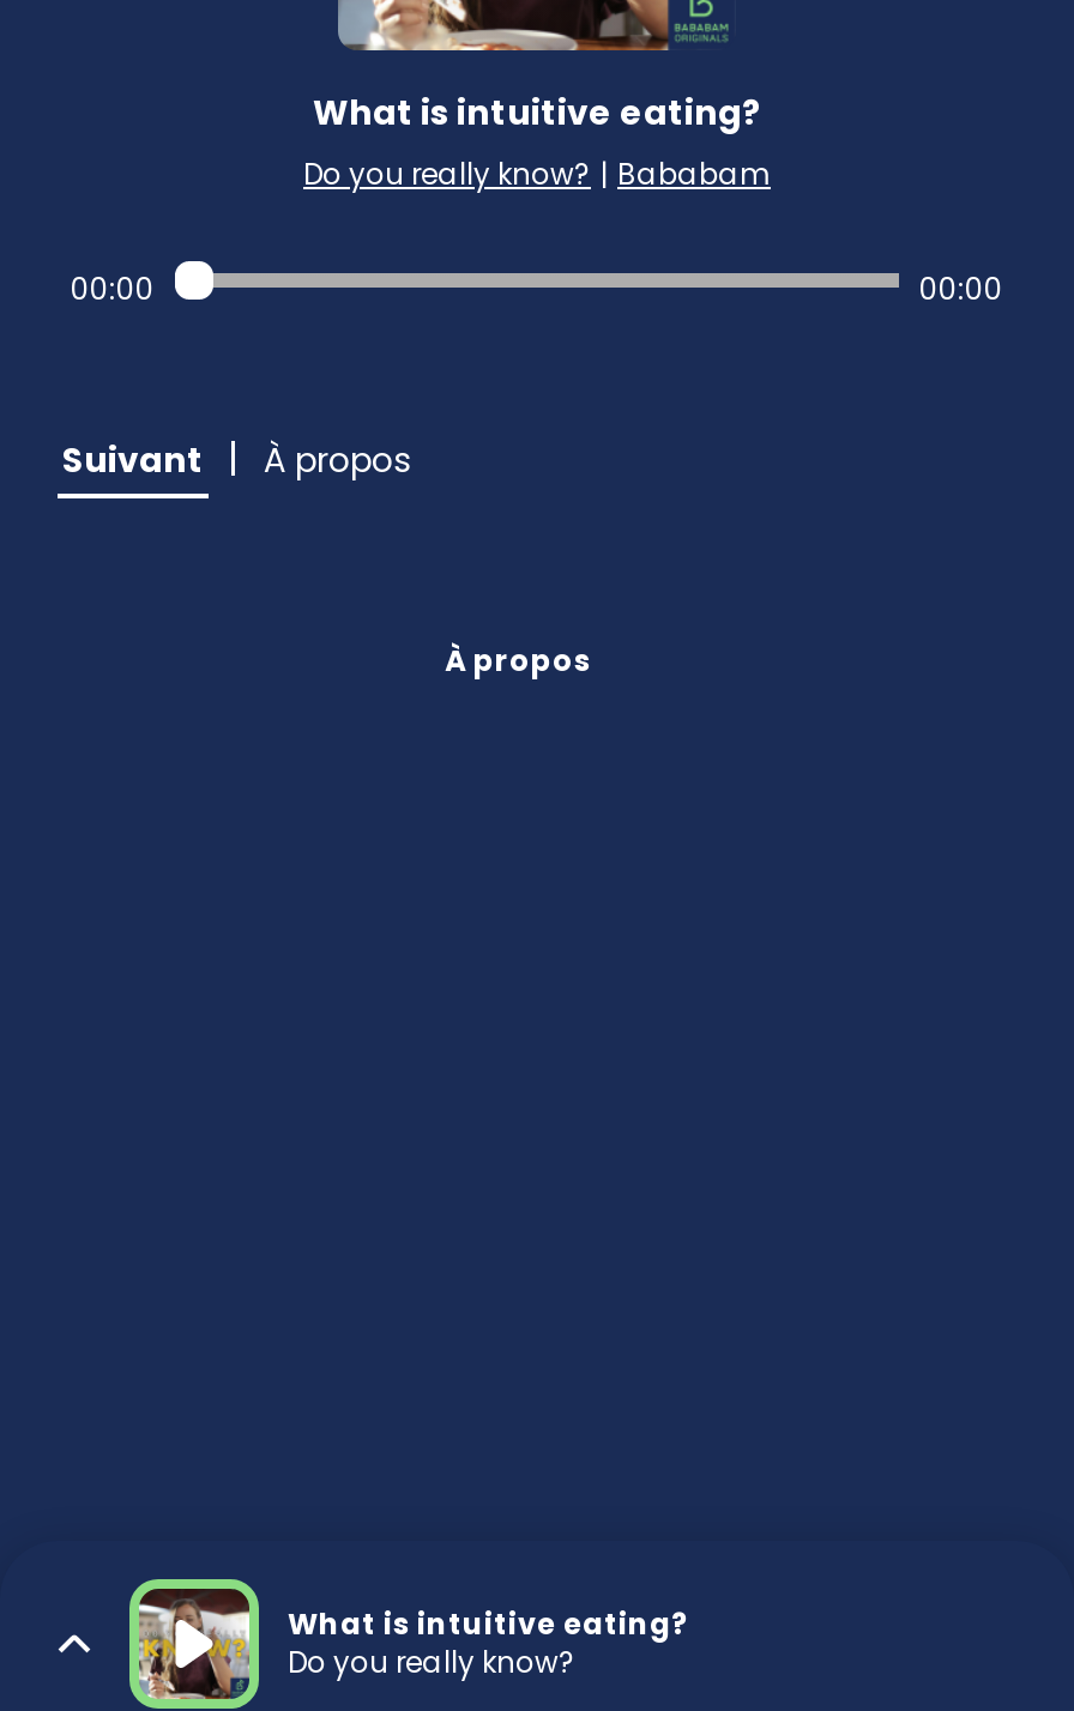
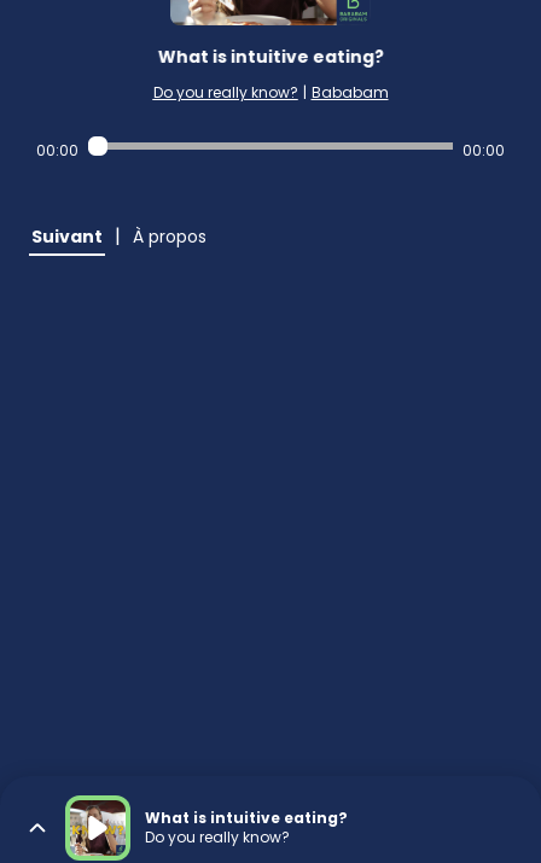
- À propos
